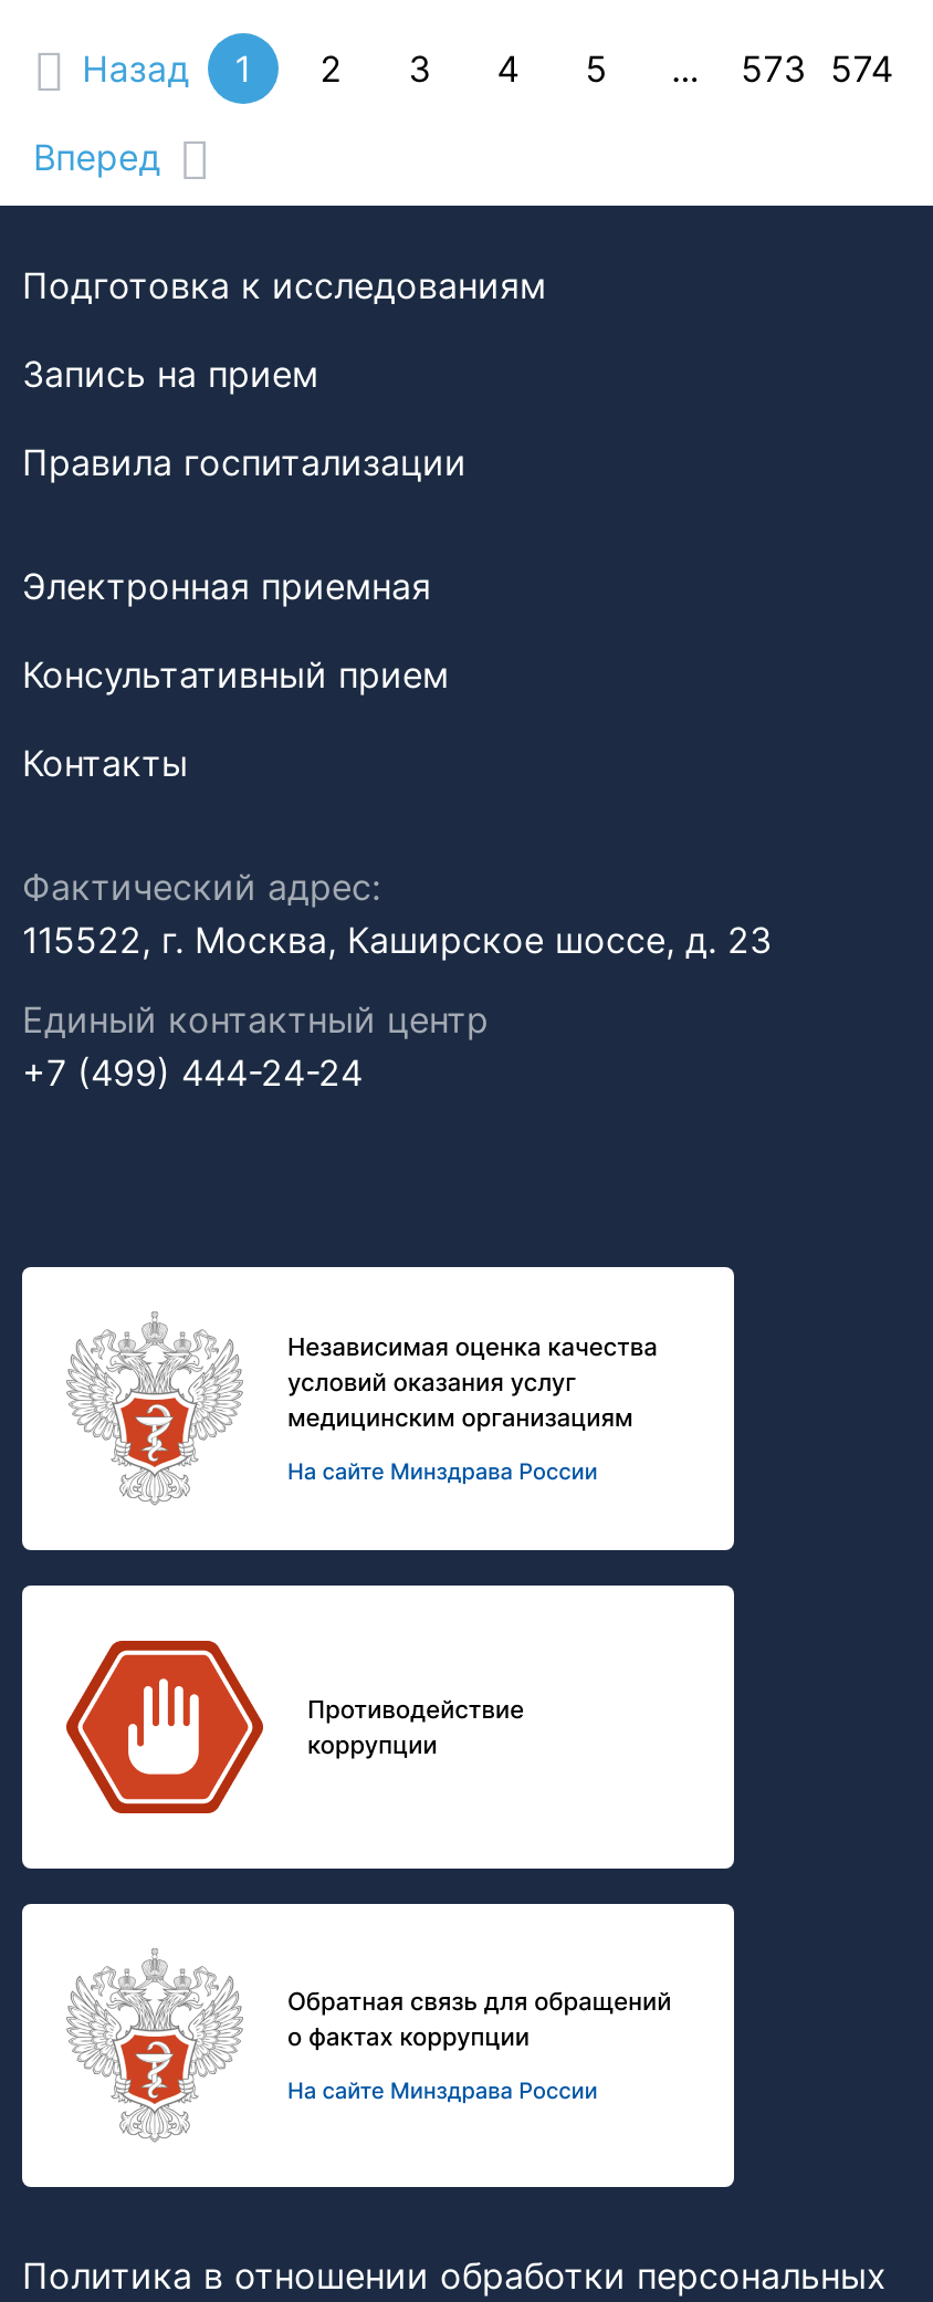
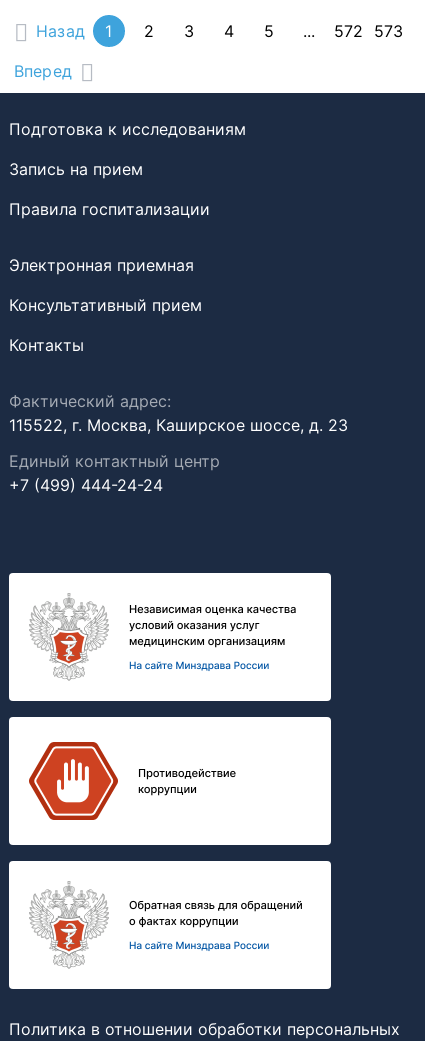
- 573 574
+ 572 573
